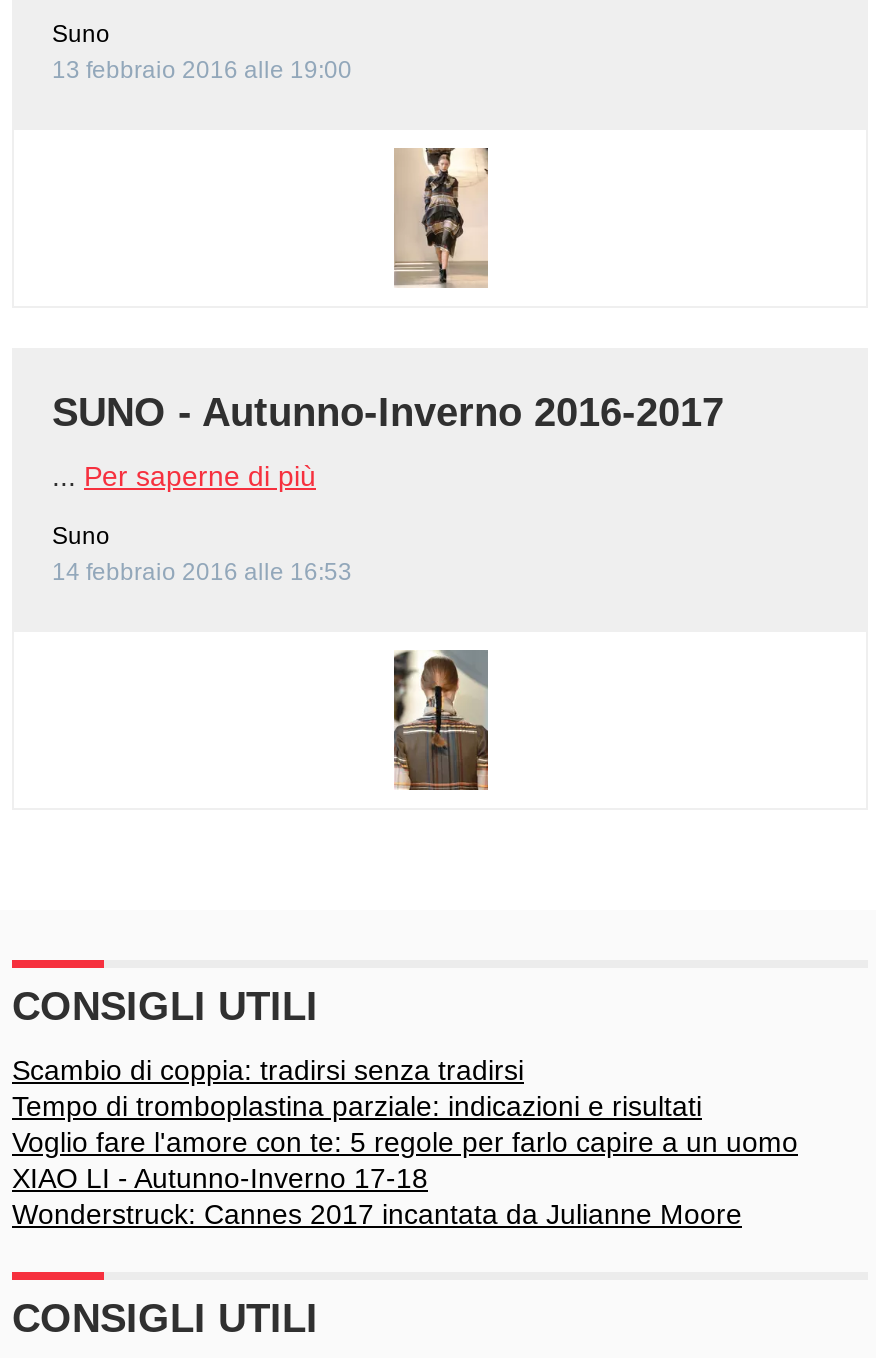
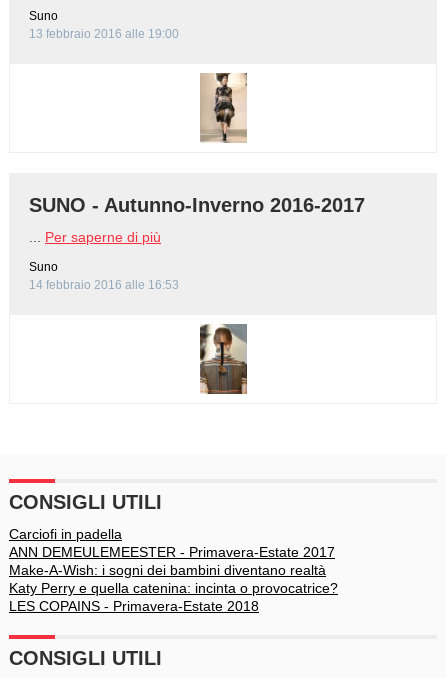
- Scambio di coppia: tradirsi senza tradirsi
- Tempo di tromboplastina parziale: indicazioni e risultati
- Voglio fare l'amore con te: 5 regole per farlo capire a un uomo
- XIAO LI - Autunno-Inverno 17-18
- Wonderstruck: Cannes 2017 incantata da Julianne Moore
+ Carciofi in padella
+ ANN DEMEULEMEESTER - Primavera-Estate 2017
+ Make-A-Wish: i sogni dei bambini diventano realtà
+ Katy Perry e quella catenina: incinta o provocatrice?
+ LES COPAINS - Primavera-Estate 2018
